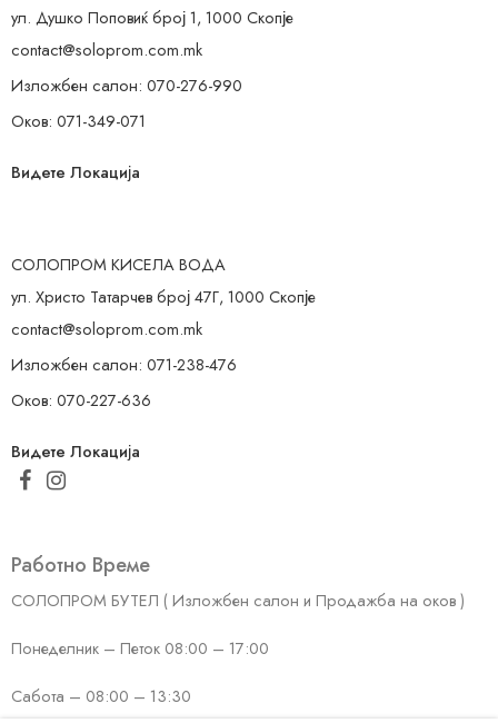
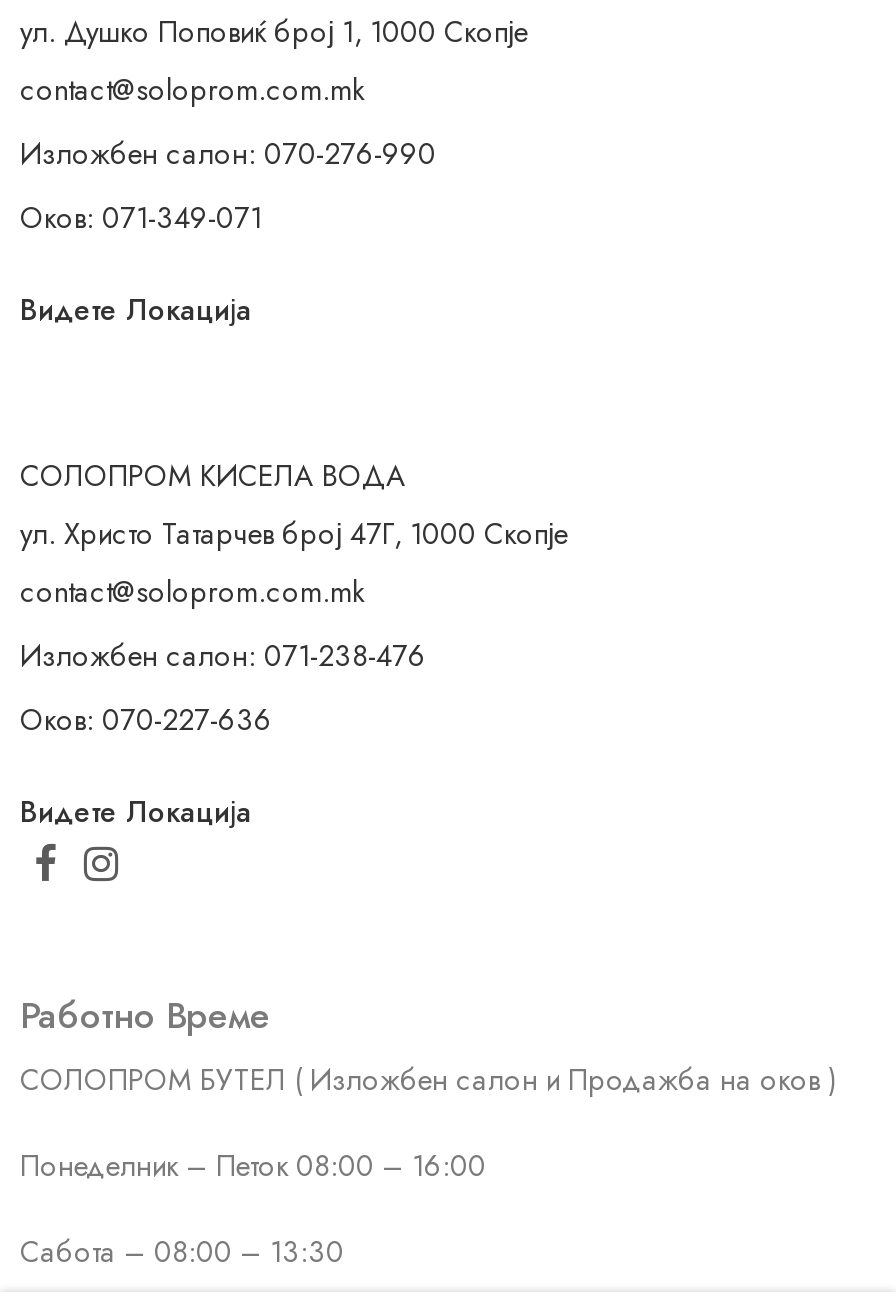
- Понеделник – Петок 08:00 – 17:00
+ Понеделник – Петок 08:00 – 16:00
